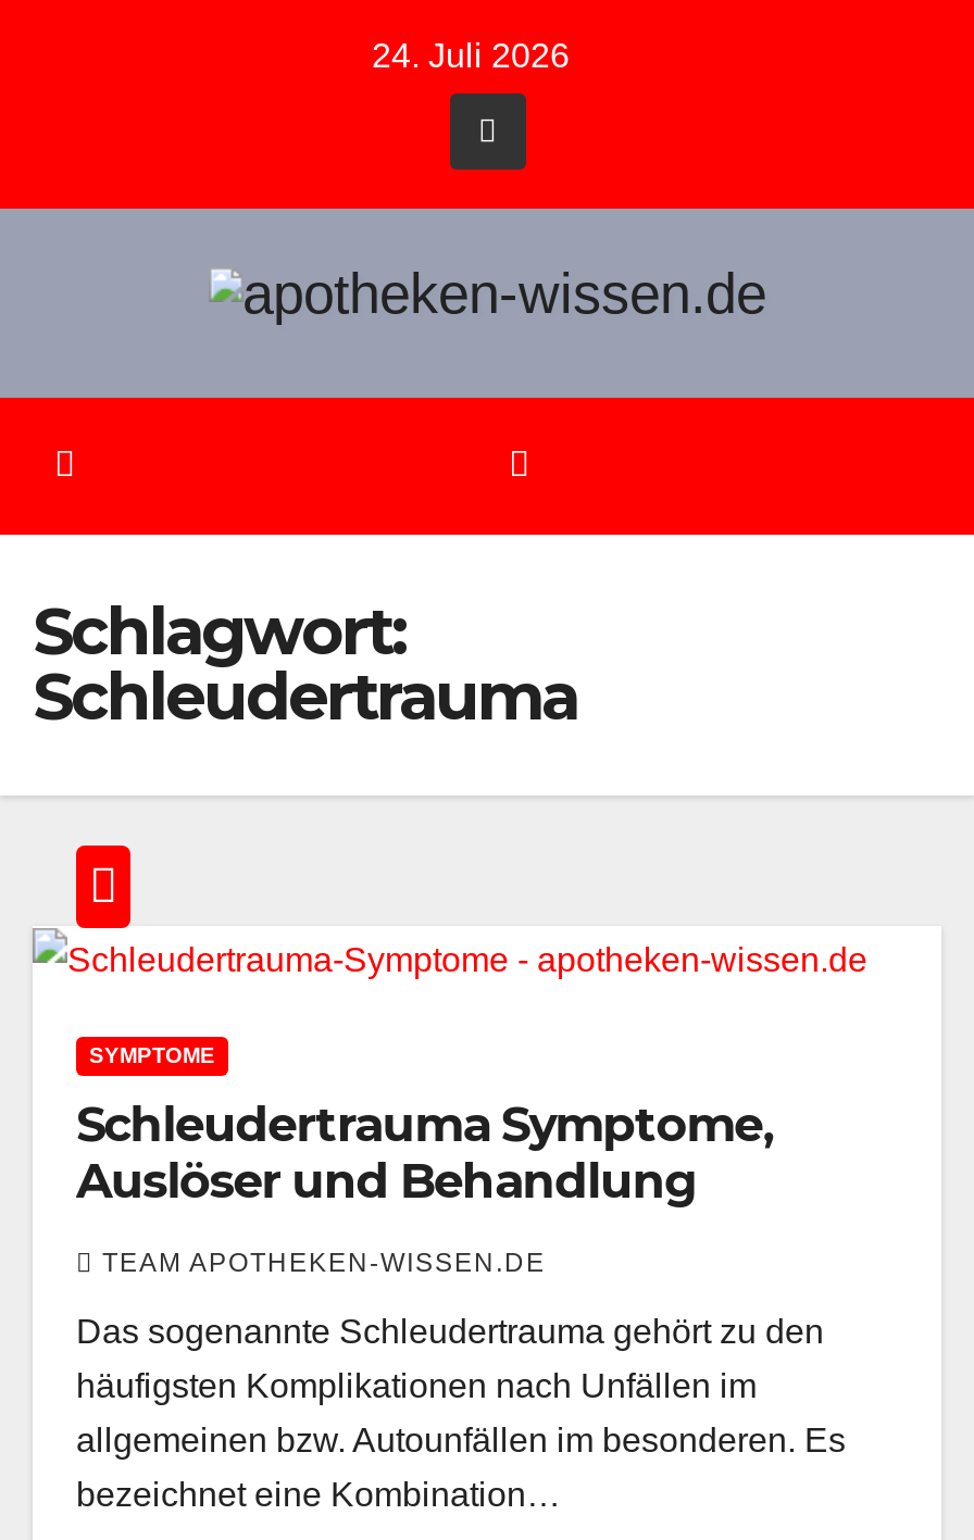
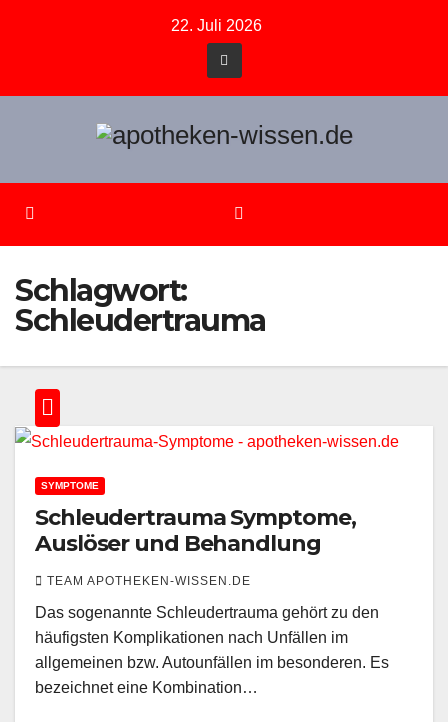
- 24. Juli 2026
+ 22. Juli 2026
